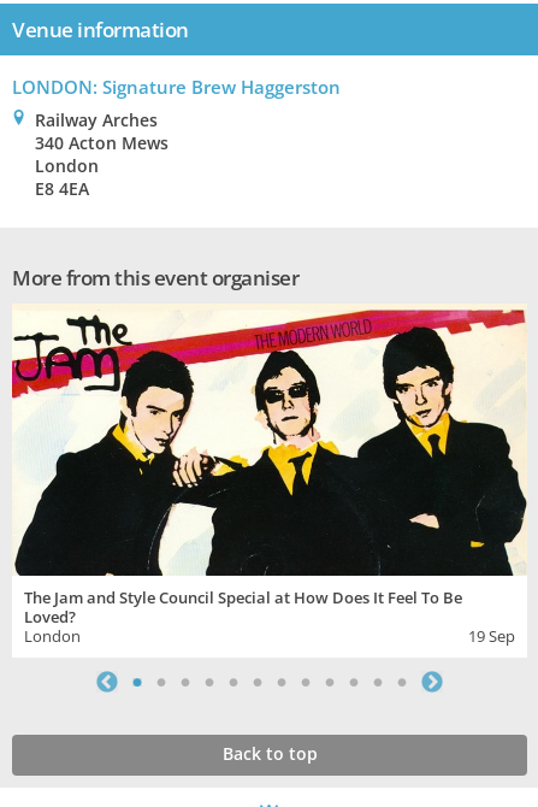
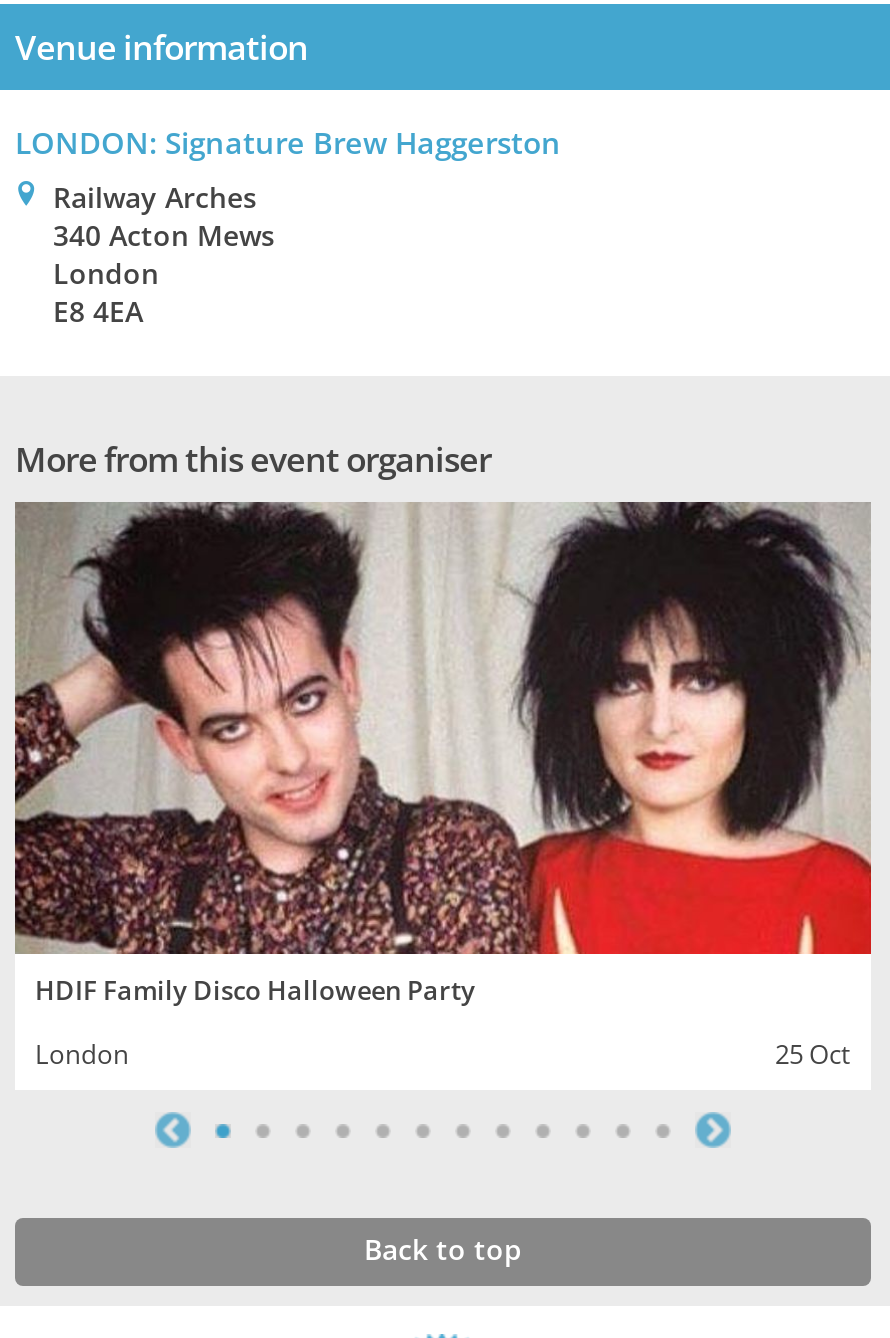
- [image]
- The Jam and Style Council Special at How Does It Feel To Be
- Loved?
+ [image]
+ HDIF Family Disco Halloween Party

- 19 Sep
+ 25 Oct
